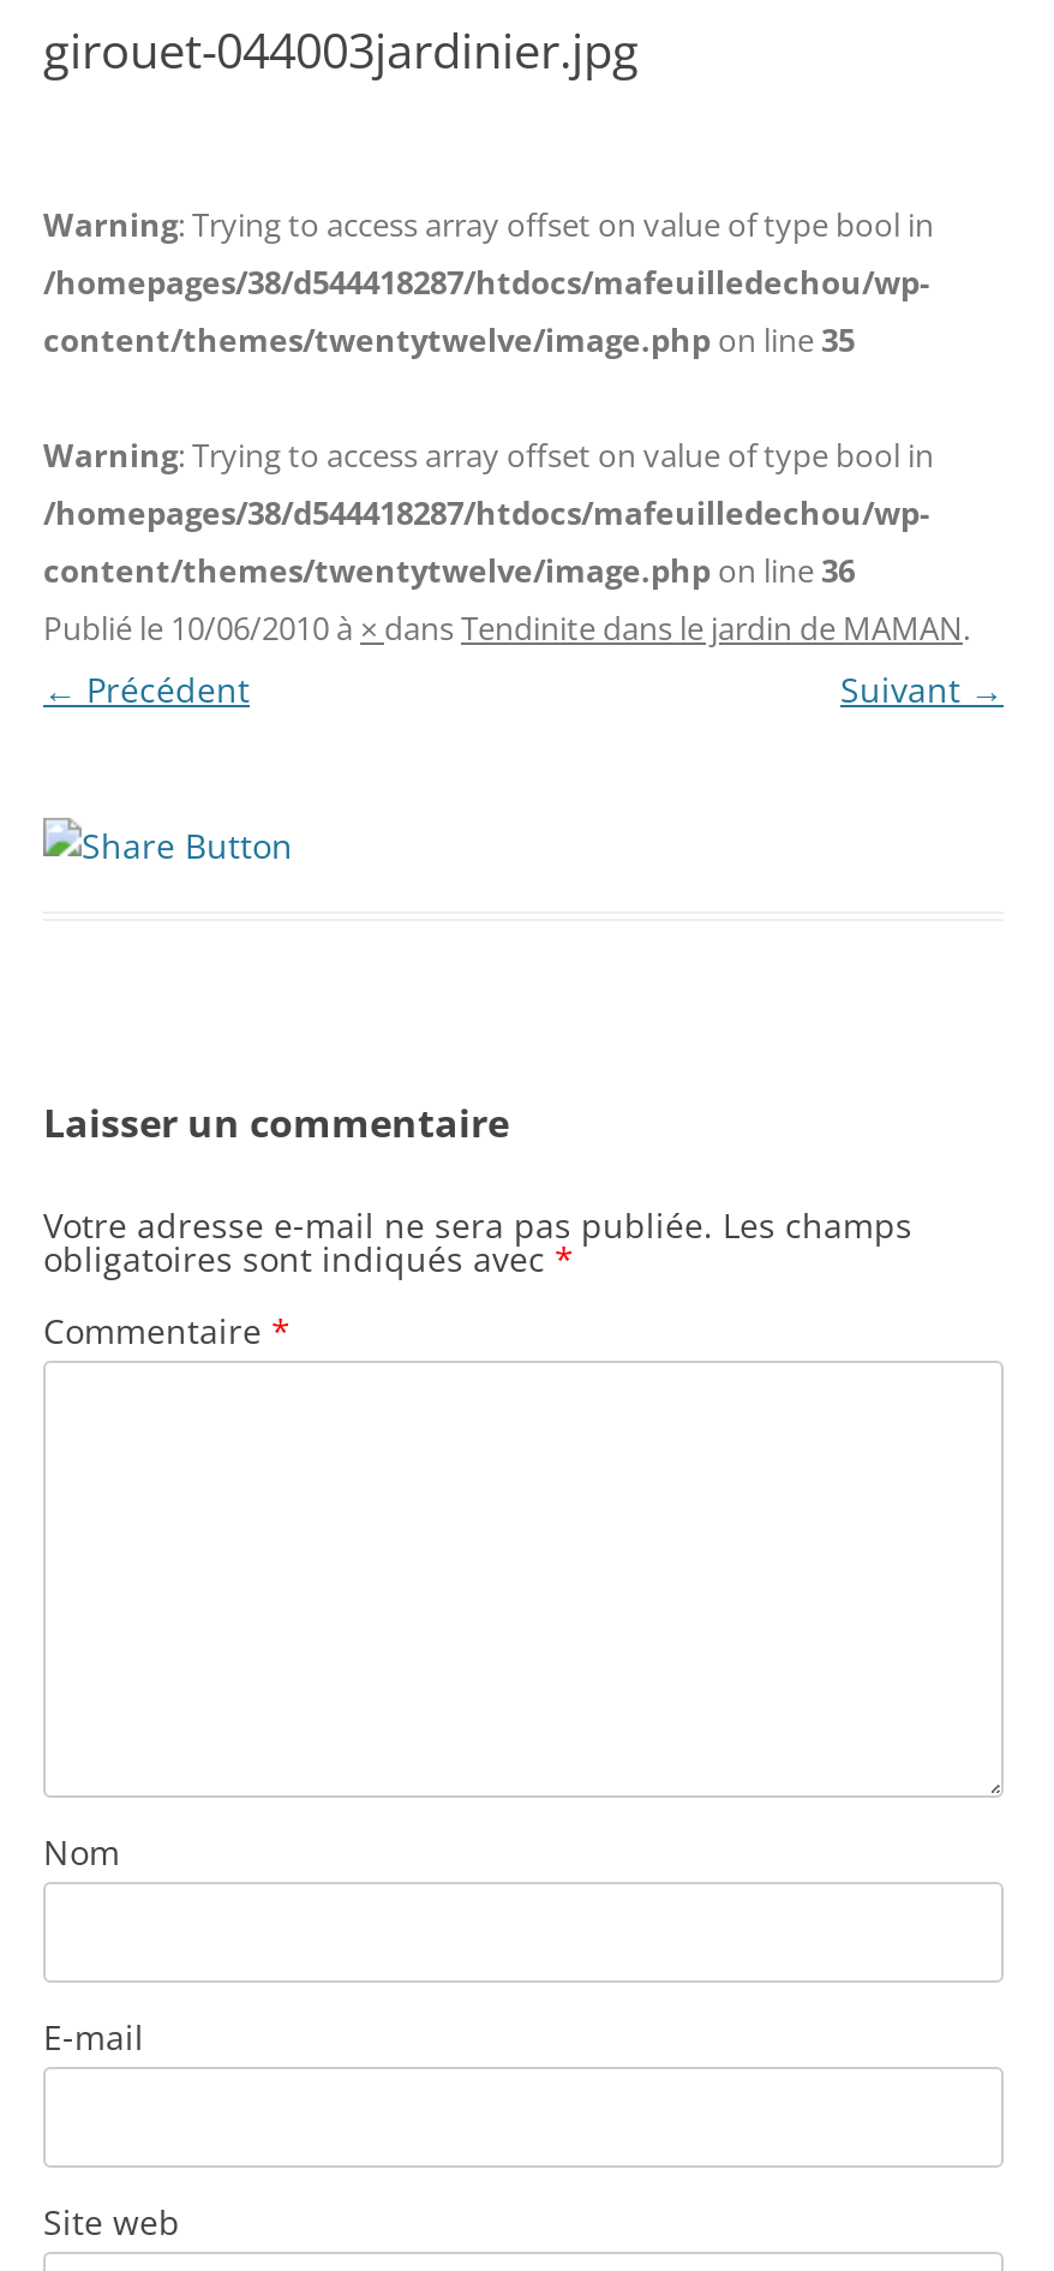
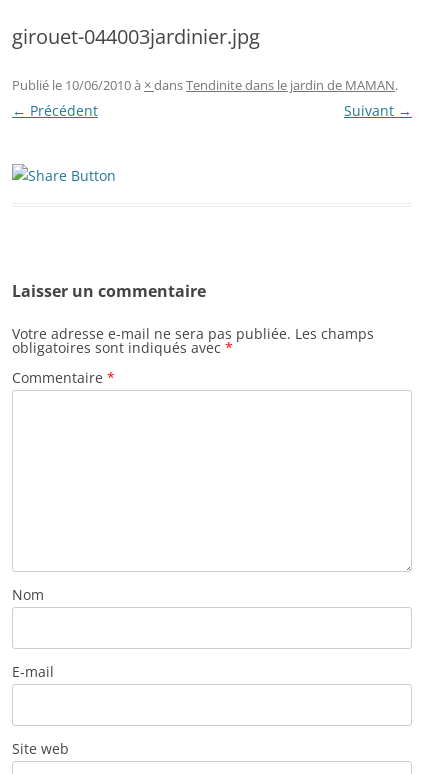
- Warning: Trying to access array offset on value of type bool in
- /homepages/38/d544418287/htdocs/mafeuilledechou/wp-
- content/themes/twentytwelve/image.php on line 35
- Warning: Trying to access array offset on value of type bool in
- /homepages/38/d544418287/htdocs/mafeuilledechou/wp-
- content/themes/twentytwelve/image.php on line 36
